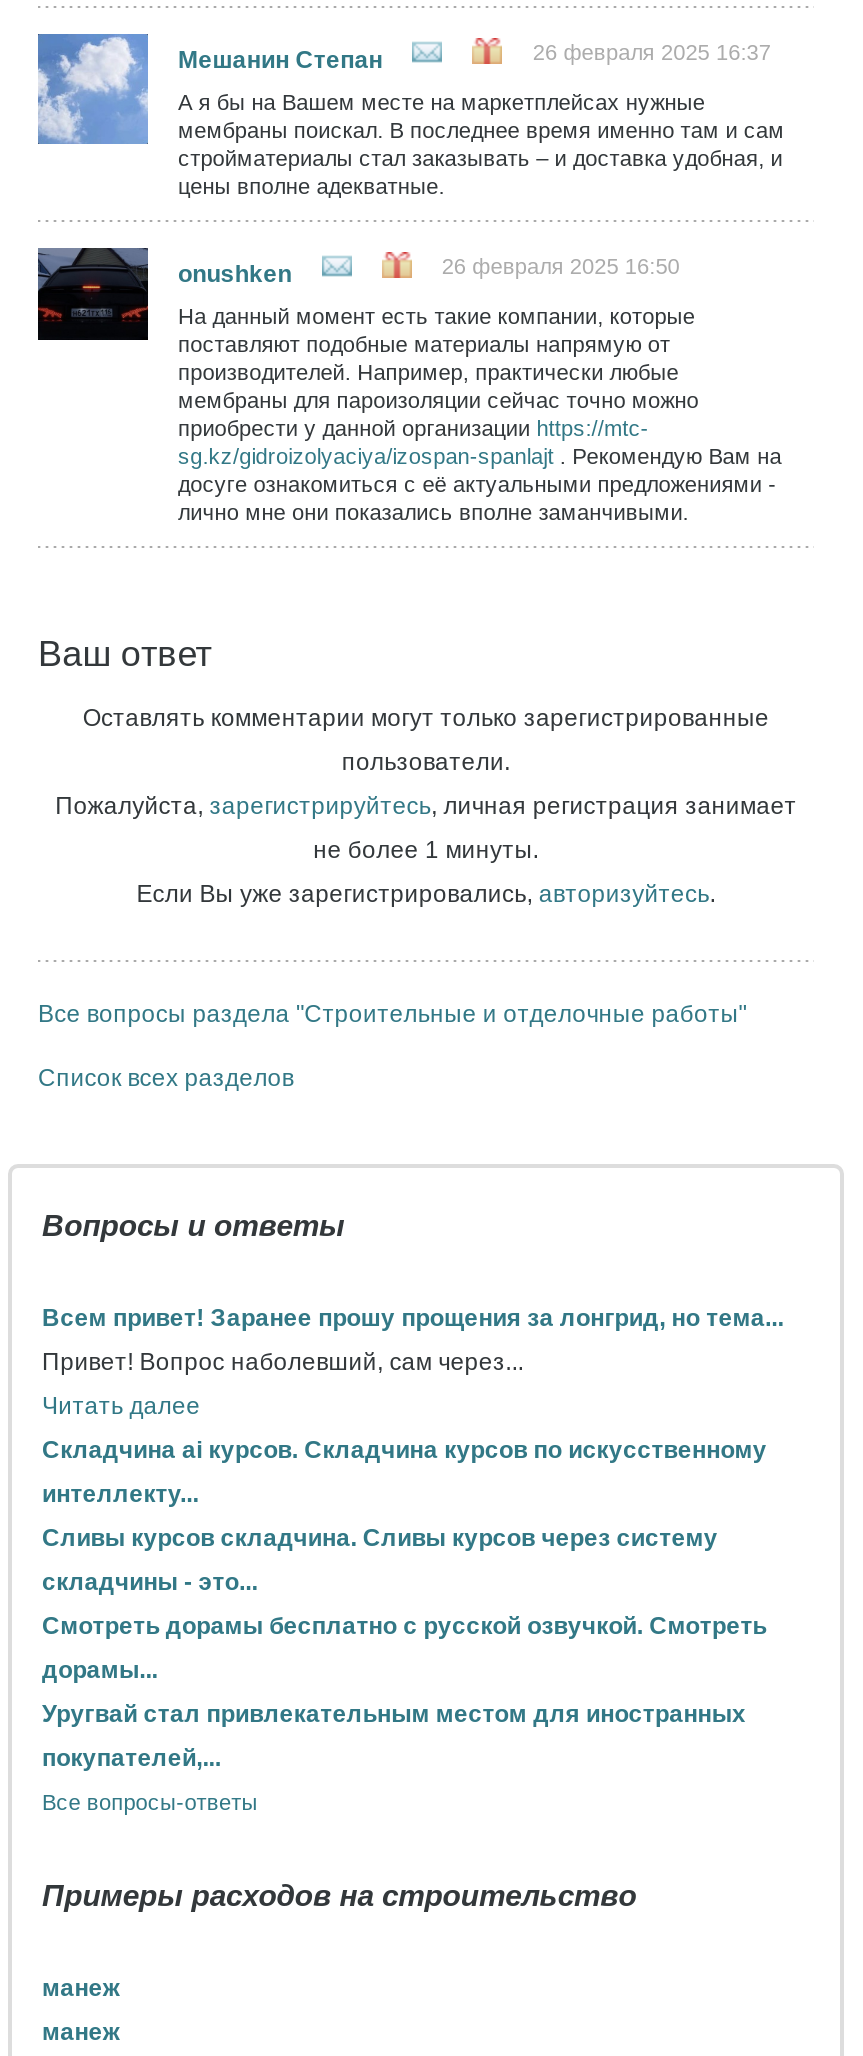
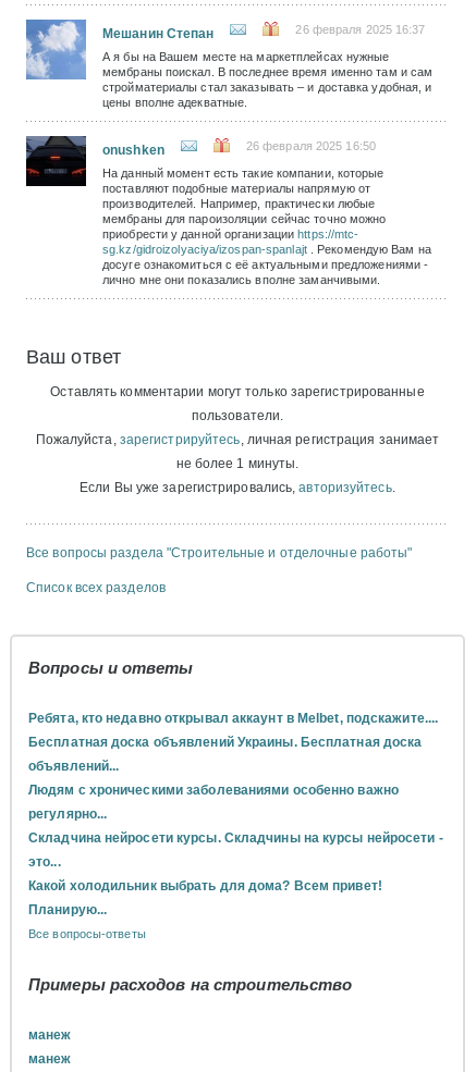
- Всем привет! Заранее прошу прощения за лонгрид, но тема...
- Привет! Вопрос наболевший, сам через...
- Читать далее
- Складчина ai курсов. Складчина курсов по искусственному
- интеллекту...
- Сливы курсов складчина. Сливы курсов через систему
- складчины - это...
- Смотреть дорамы бесплатно с русской озвучкой. Смотреть
- дорамы...
- Уругвай стал привлекательным местом для иностранных
- покупателей,...
+ Ребята, кто недавно открывал аккаунт в Melbet, подскажите....
+ Бесплатная доска объявлений Украины. Бесплатная доска
+ объявлений...
+ Людям с хроническими заболеваниями особенно важно
+ регулярно...
+ Складчина нейросети курсы. Складчины на курсы нейросети -
+ это...
+ Какой холодильник выбрать для дома? Всем привет!
+ Планирую...
